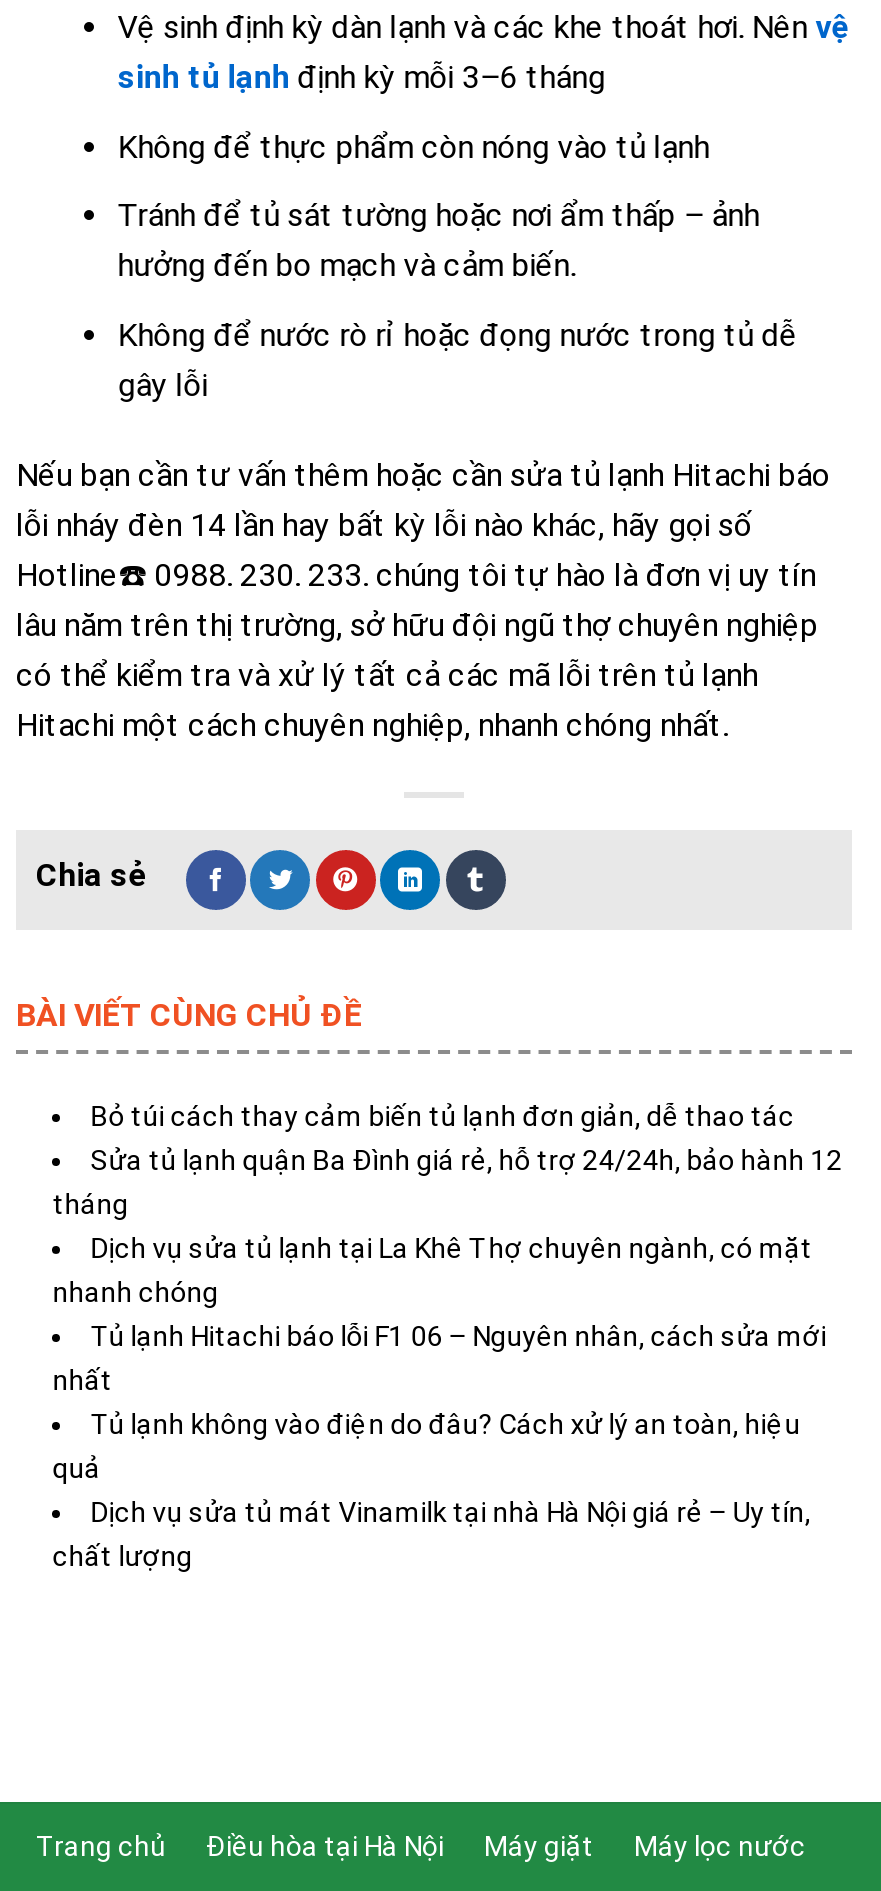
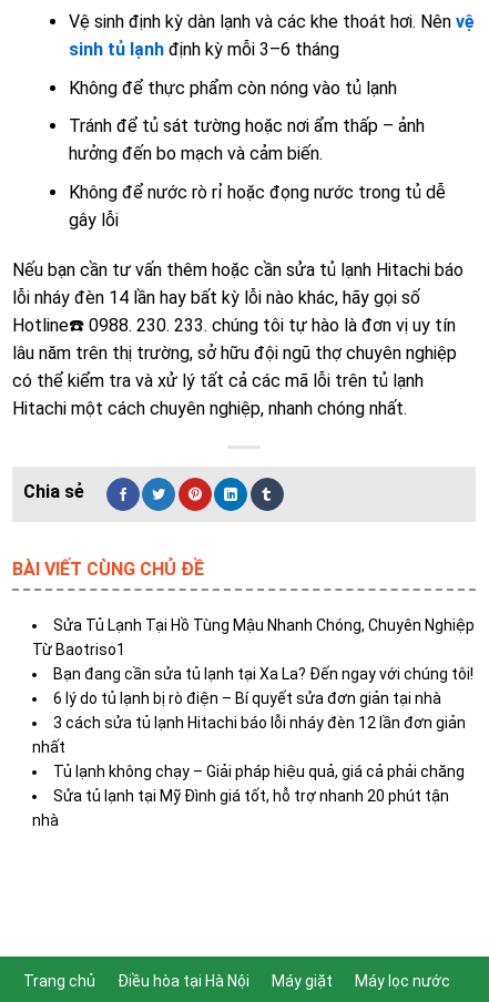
- Bỏ túi cách thay cảm biến tủ lạnh đơn giản, dễ thao tác
- Sửa tủ lạnh quận Ba Đình giá rẻ, hỗ trợ 24/24h, bảo hành 12
- tháng
- Dịch vụ sửa tủ lạnh tại La Khê Thợ chuyên ngành, có mặt
- nhanh chóng
- Tủ lạnh Hitachi báo lỗi F1 06 – Nguyên nhân, cách sửa mới
+ Sửa Tủ Lạnh Tại Hồ Tùng Mậu Nhanh Chóng, Chuyên Nghiệp
+ Từ Baotriso1
+ Bạn đang cần sửa tủ lạnh tại Xa La? Đến ngay với chúng tôi!
+ 6 lý do tủ lạnh bị rò điện – Bí quyết sửa đơn giản tại nhà
+ 3 cách sửa tủ lạnh Hitachi báo lỗi nháy đèn 12 lần đơn giản

- Tủ lạnh không vào điện do đâu? Cách xử lý an toàn, hiệu
- quả
- Dịch vụ sửa tủ mát Vinamilk tại nhà Hà Nội giá rẻ – Uy tín,
- chất lượng
+ Tủ lạnh không chạy – Giải pháp hiệu quả, giá cả phải chăng
+ Sửa tủ lạnh tại Mỹ Đình giá tốt, hỗ trợ nhanh 20 phút tận
+ nhà
